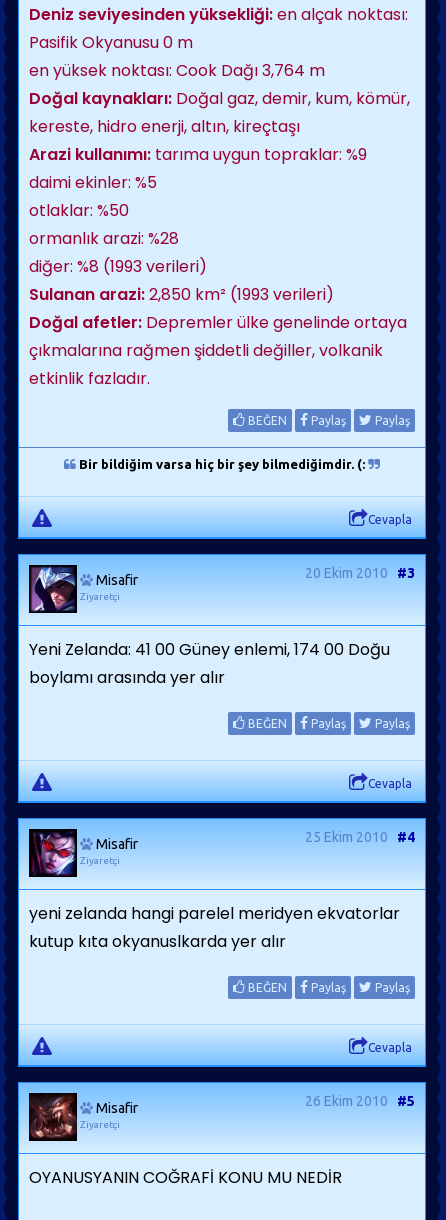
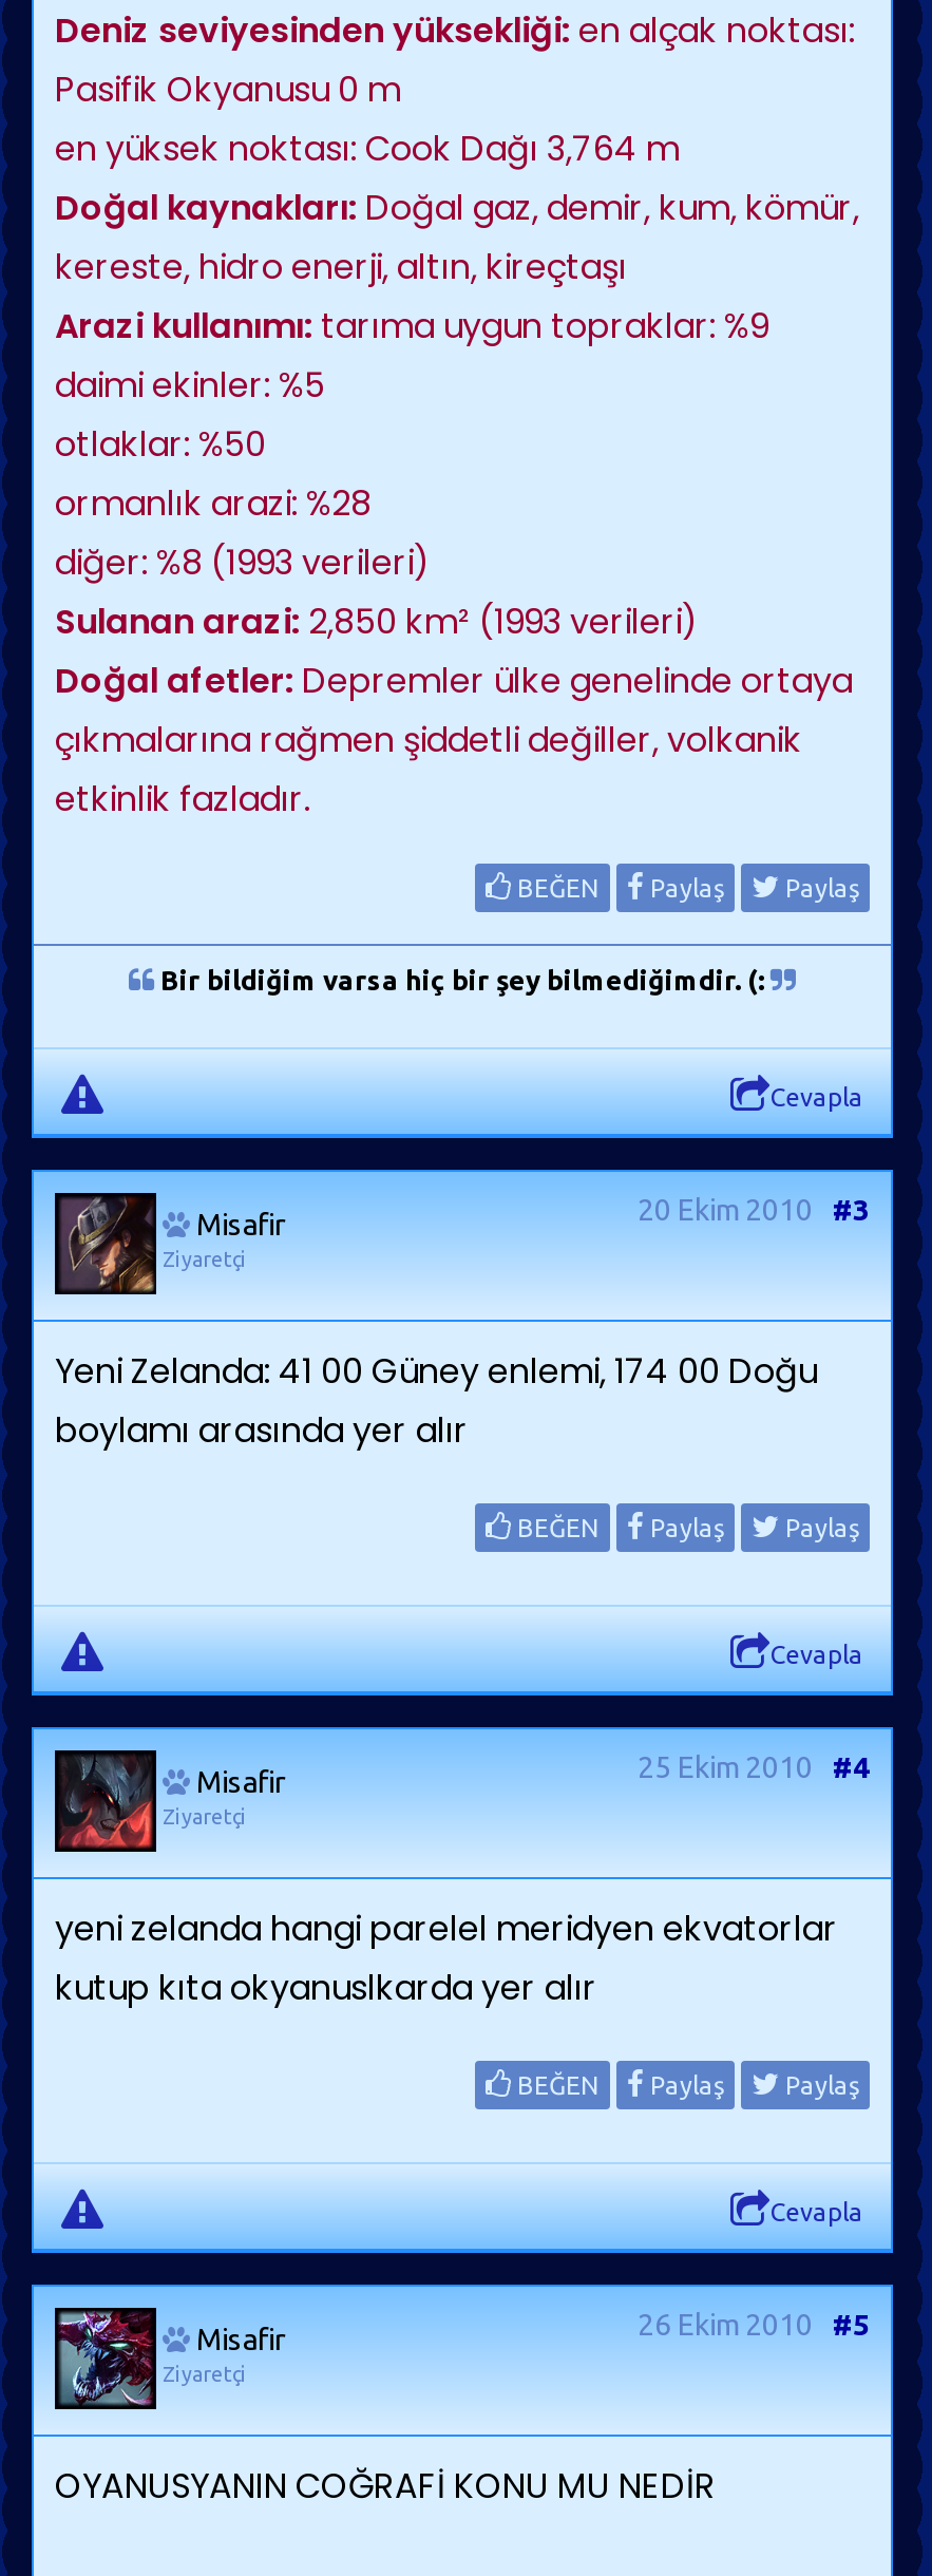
- [image]
+ [image]

- [image]
+ [image]

- [image]
+ [image]
